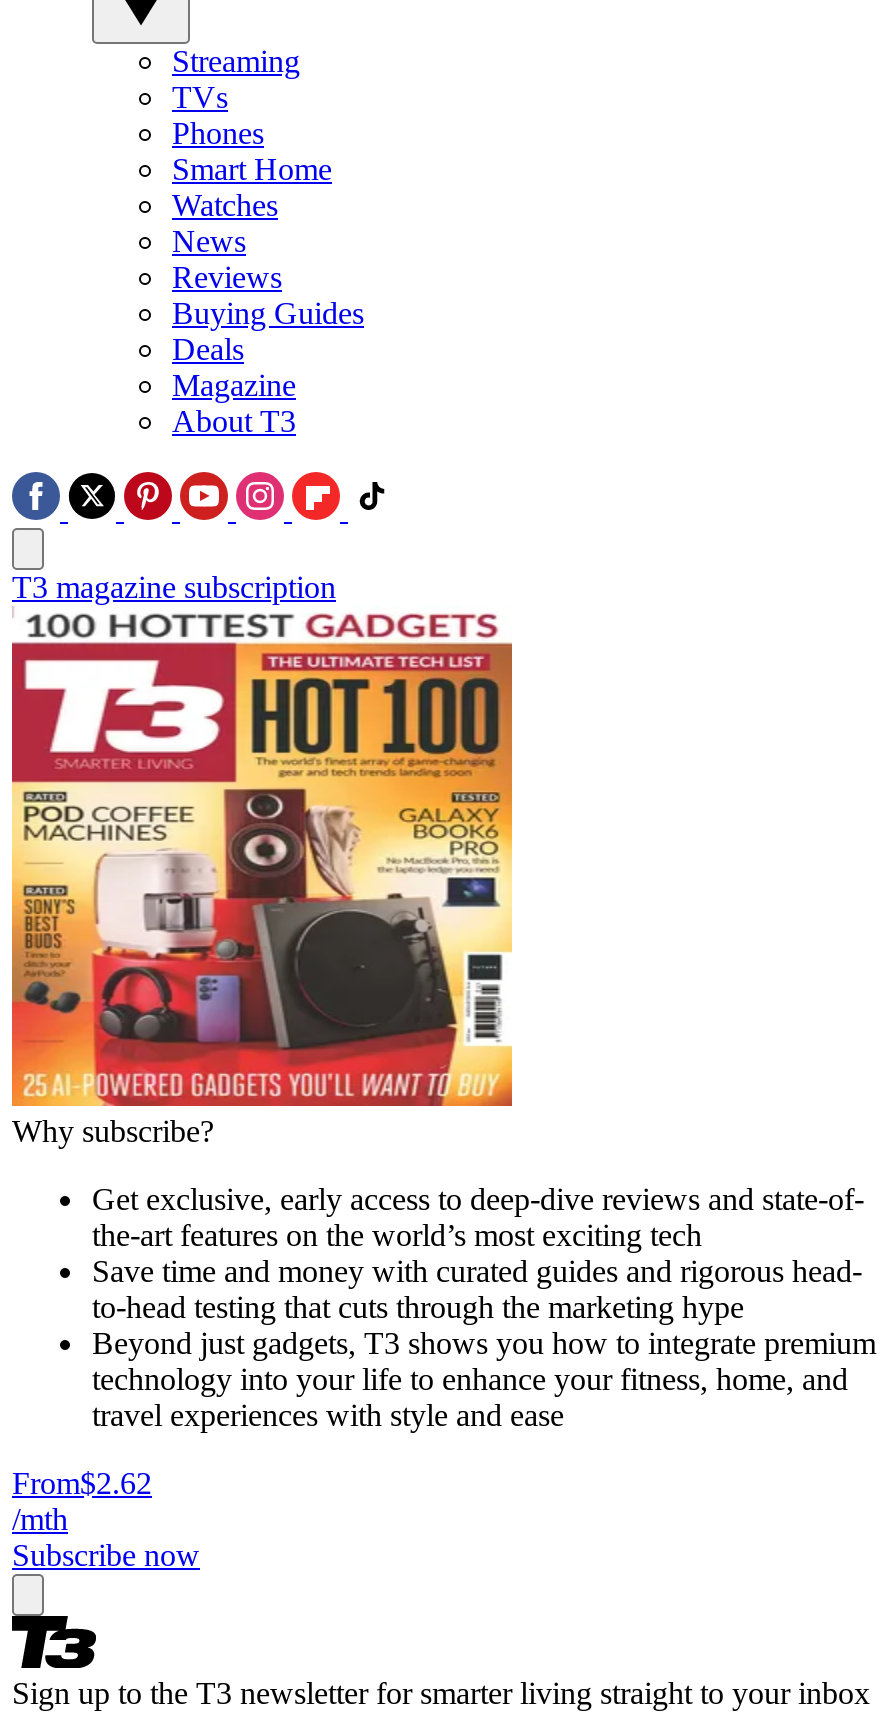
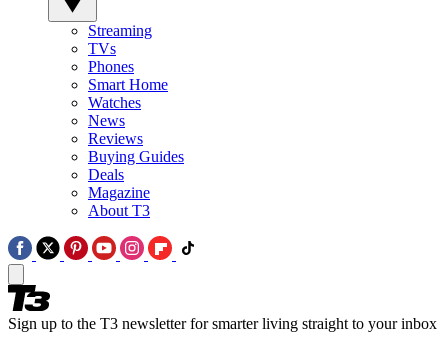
- T3 magazine subscription

- [image]
- Why subscribe?
- Get exclusive, early access to deep-dive reviews and state-of-
- the-art features on the world’s most exciting tech
- Save time and money with curated guides and rigorous head-
- to-head testing that cuts through the marketing hype
- Beyond just gadgets, T3 shows you how to integrate premium
- technology into your life to enhance your fitness, home, and
- travel experiences with style and ease
- From$2.62
- /mth
- Subscribe now
